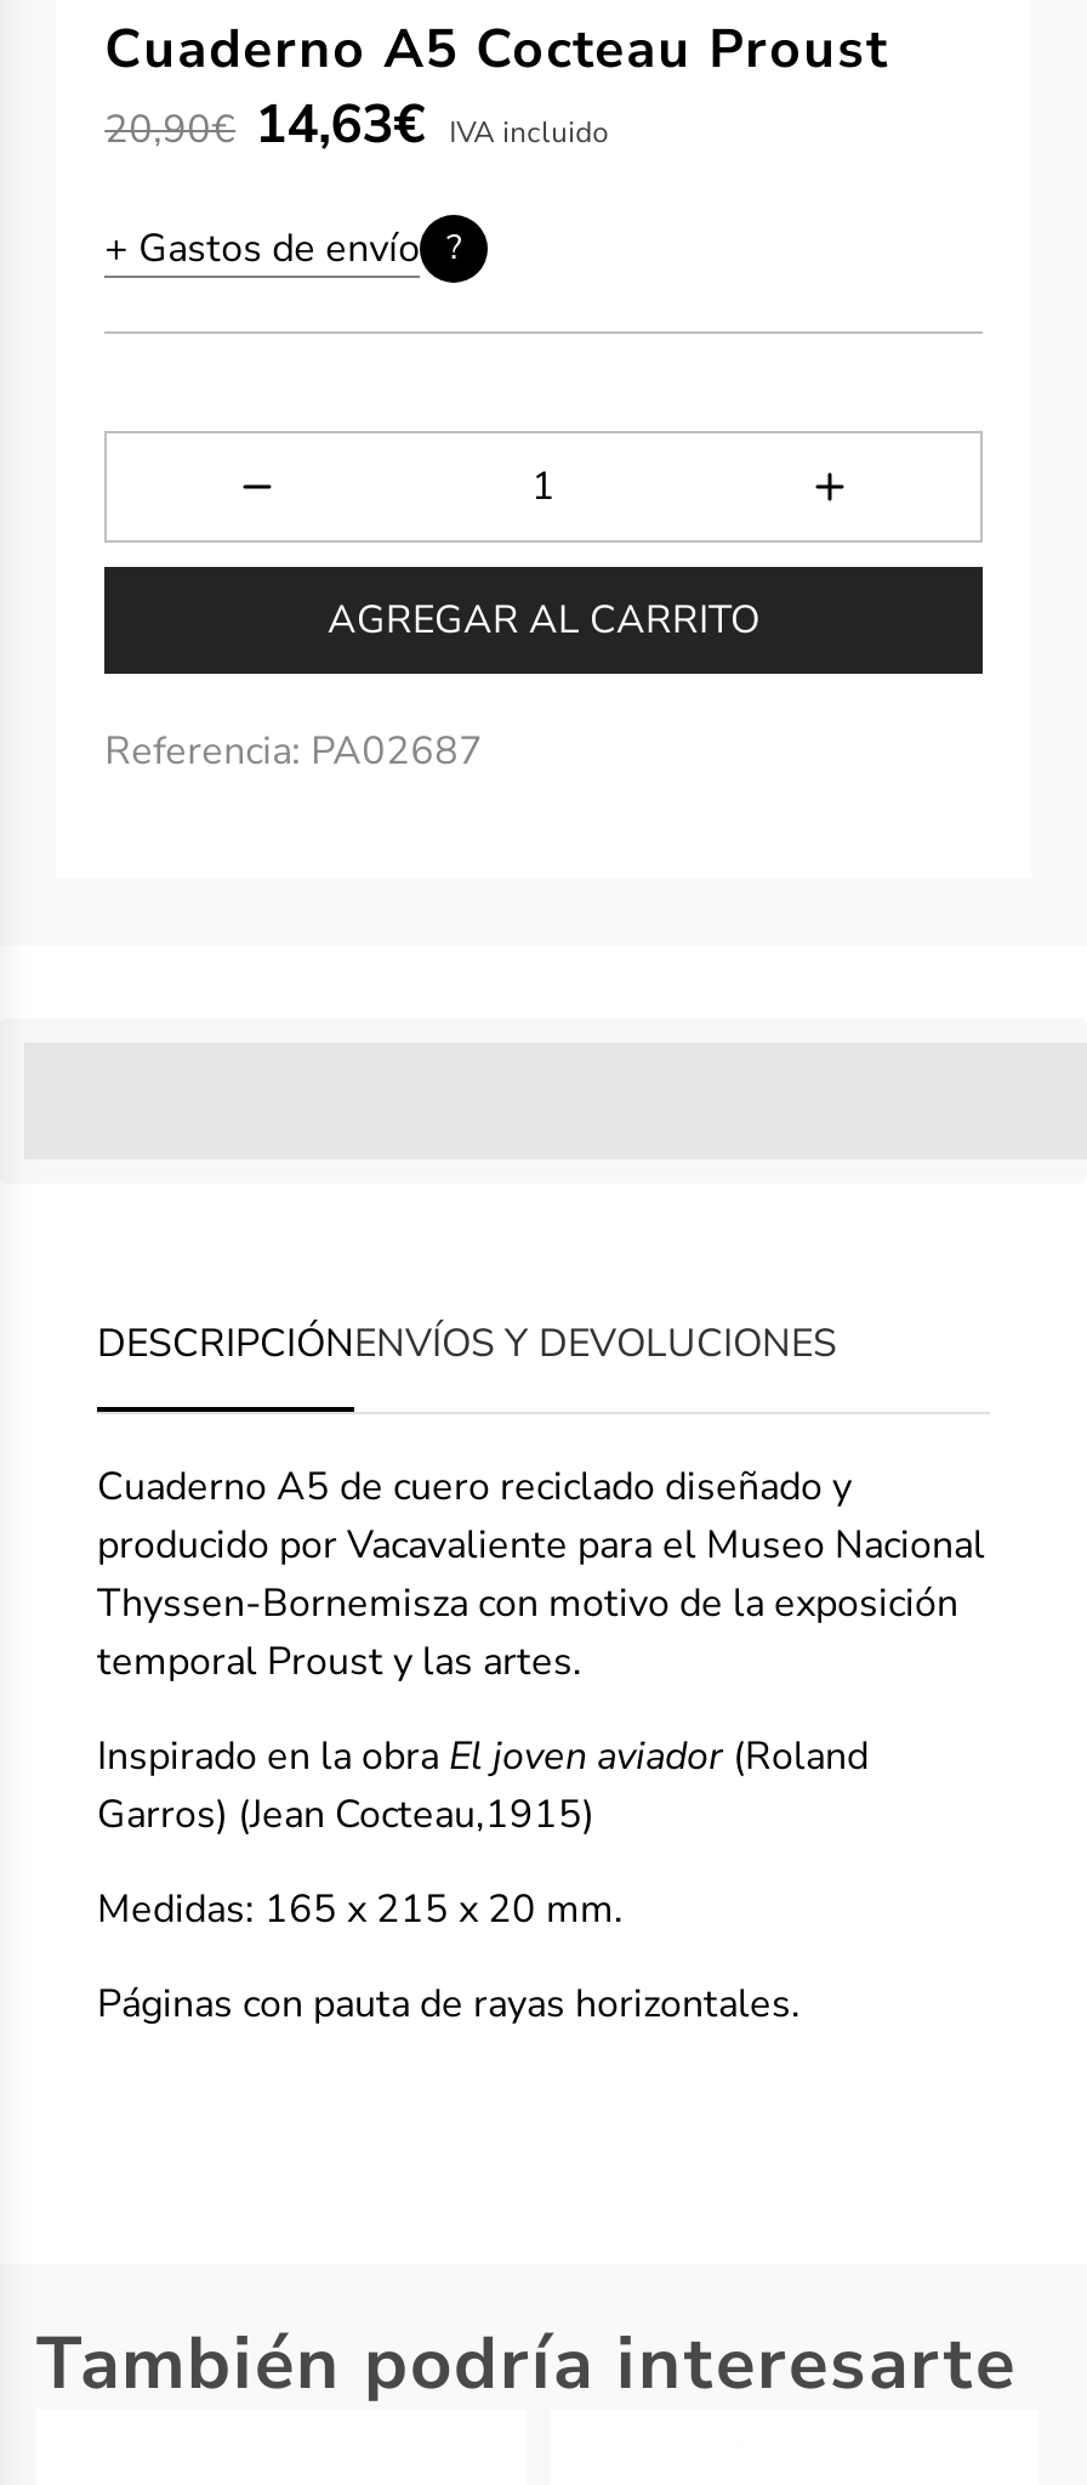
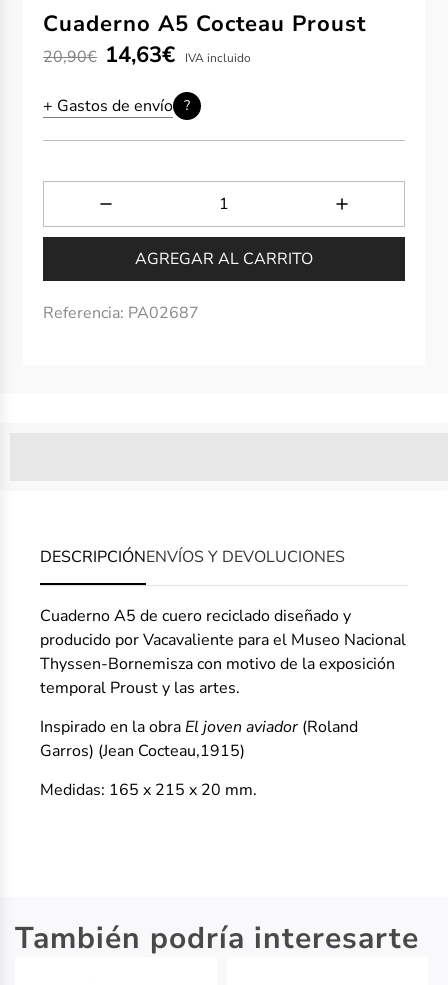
- Páginas con pauta de rayas horizontales.
